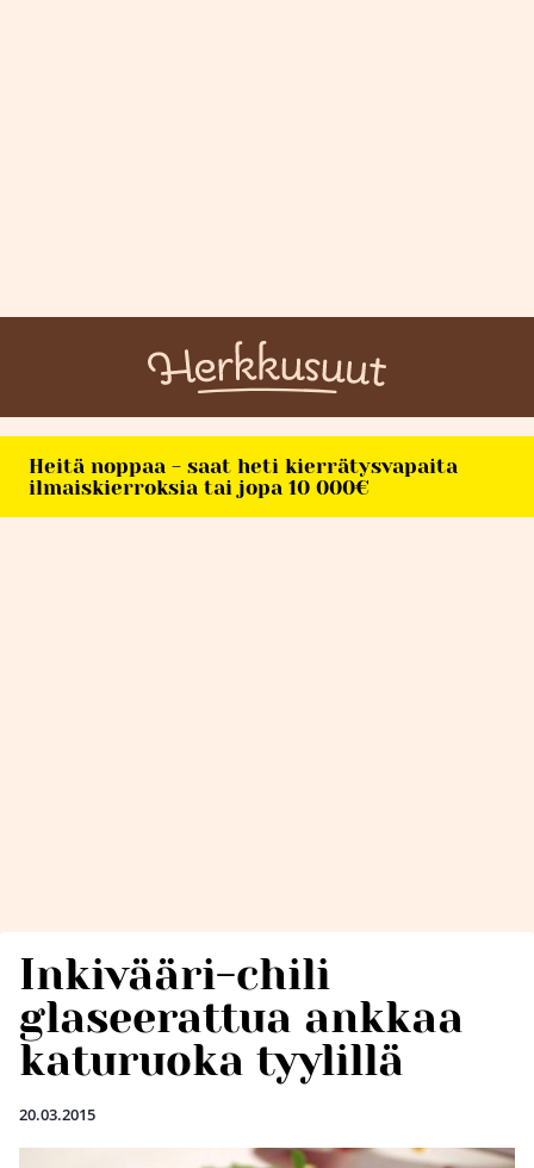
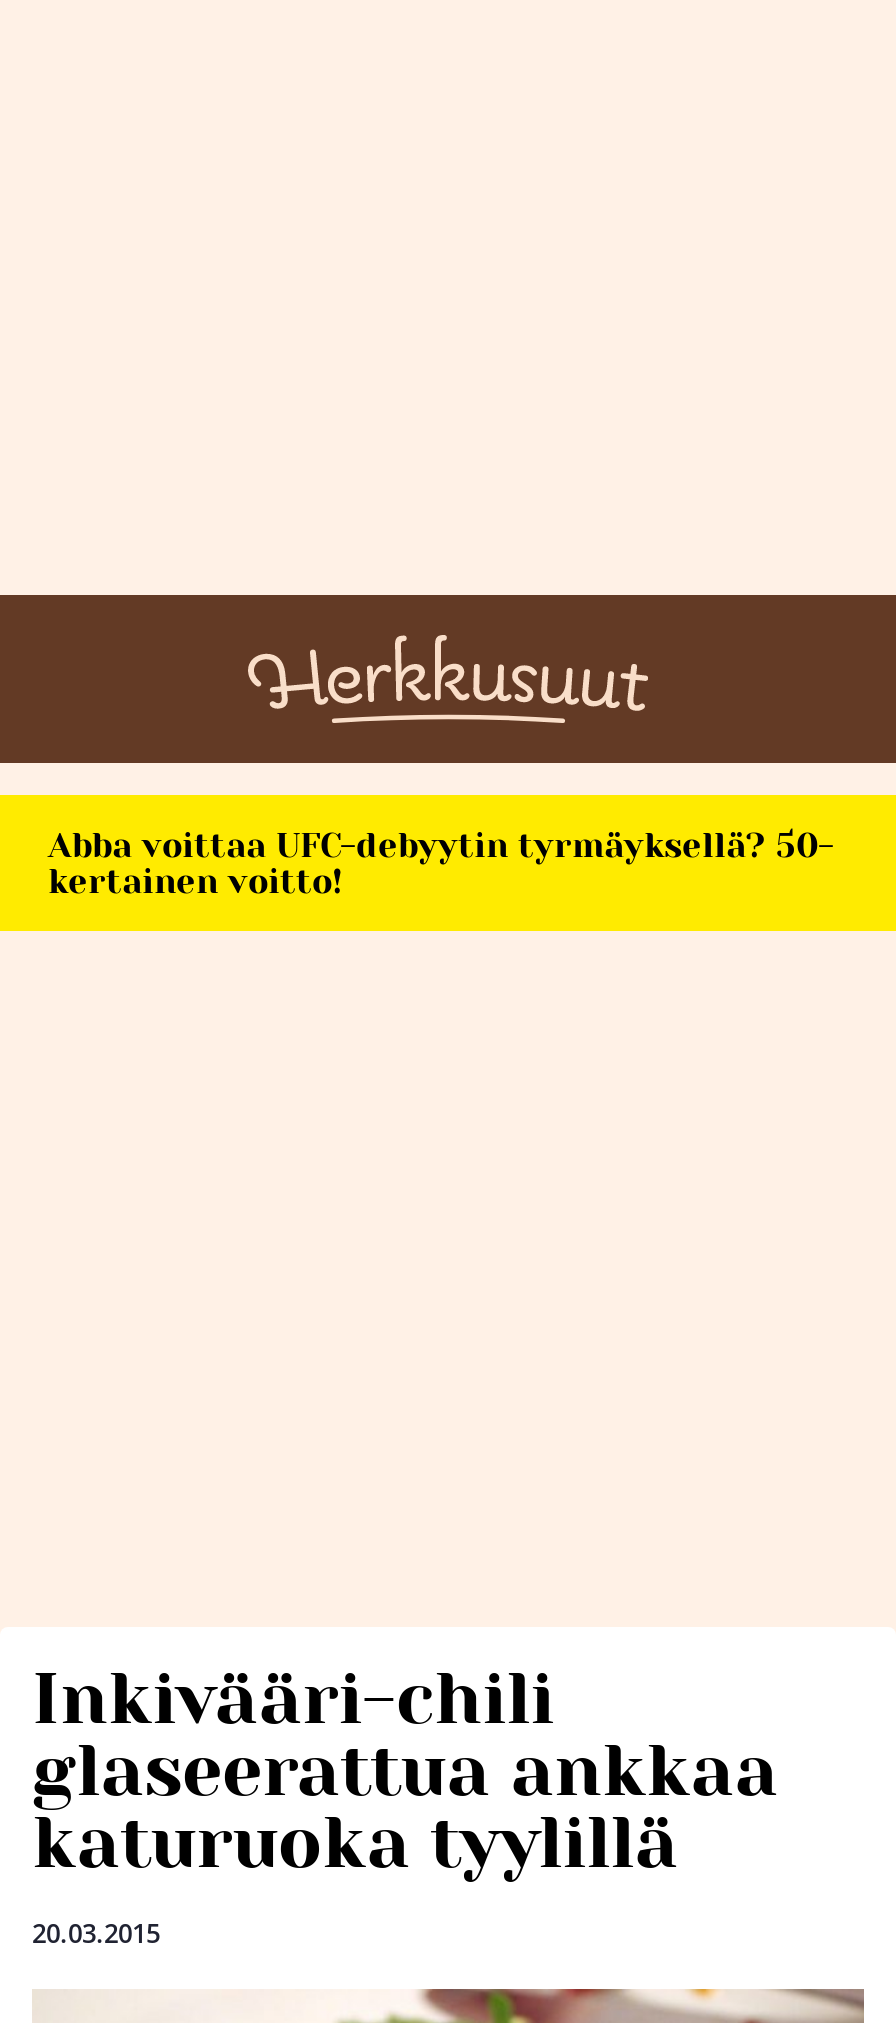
- Heitä noppaa - saat heti kierrätysvapaita
- ilmaiskierroksia tai jopa 10 000€
+ Abba voittaa UFC-debyytin tyrmäyksellä? 50-
+ kertainen voitto!
